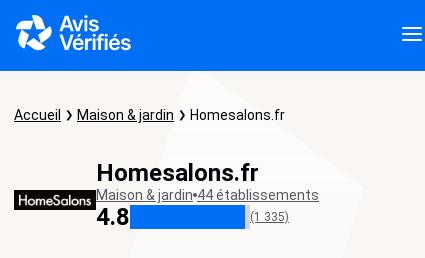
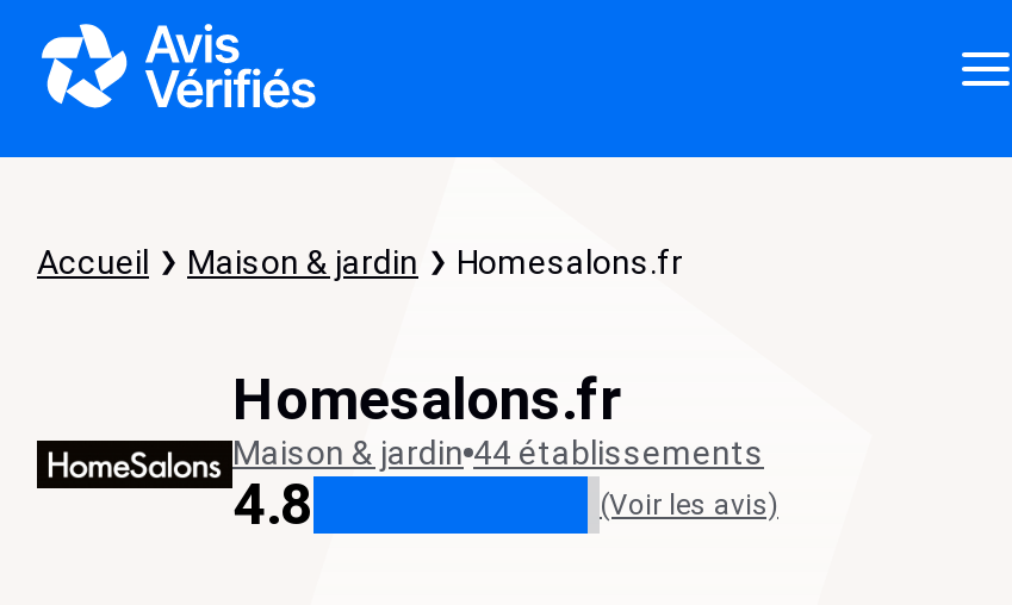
- (1 335)
+ (Voir les avis)
